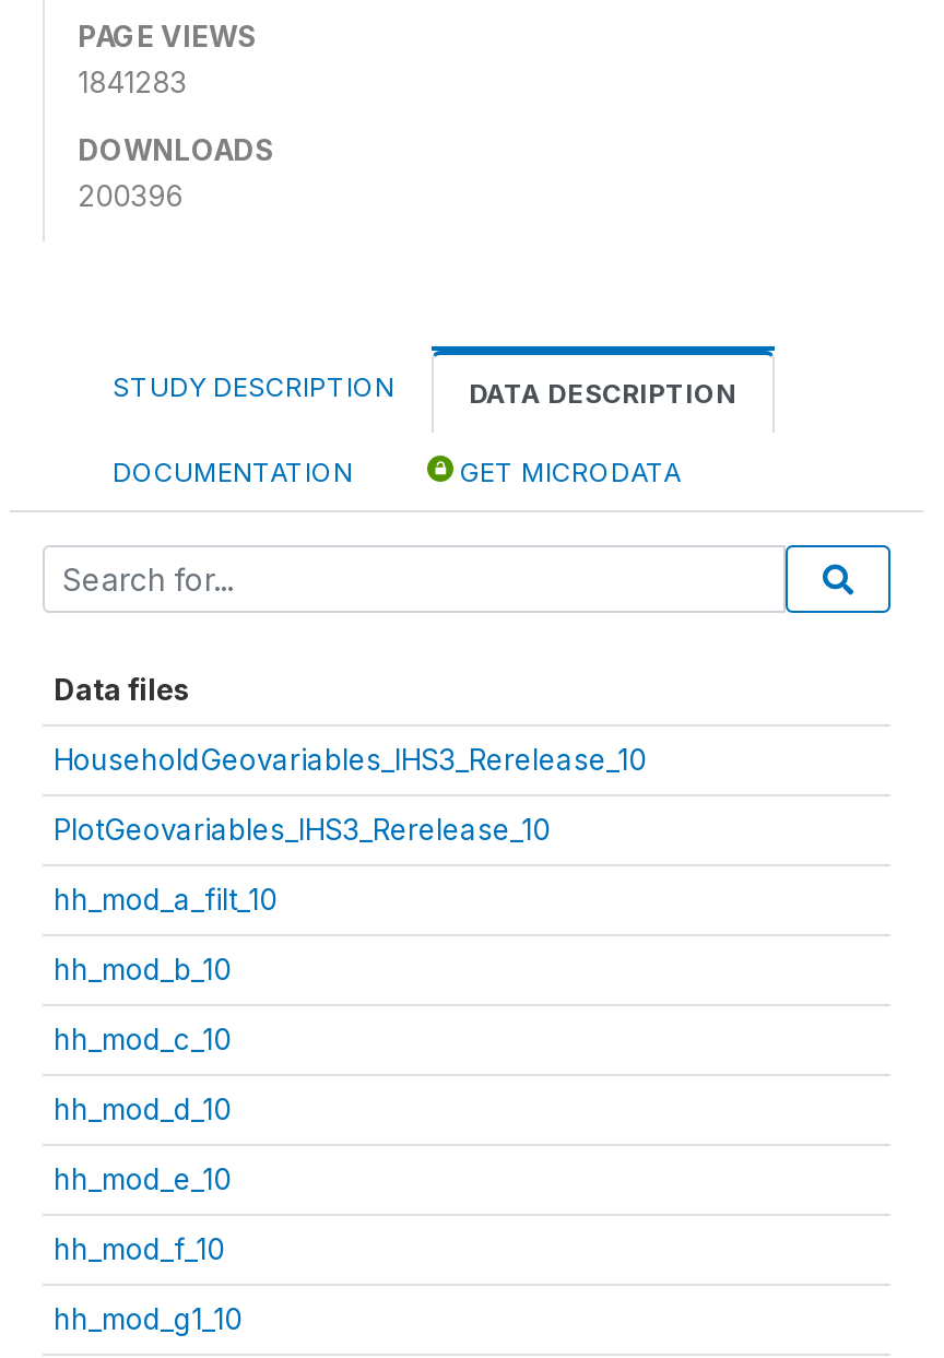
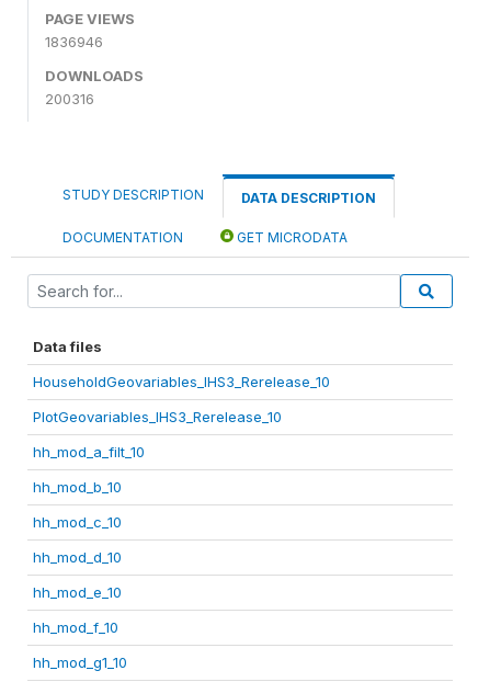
- 1841283
+ 1836946

- 200396
+ 200316
